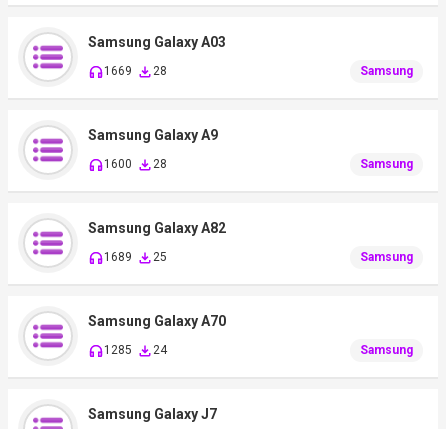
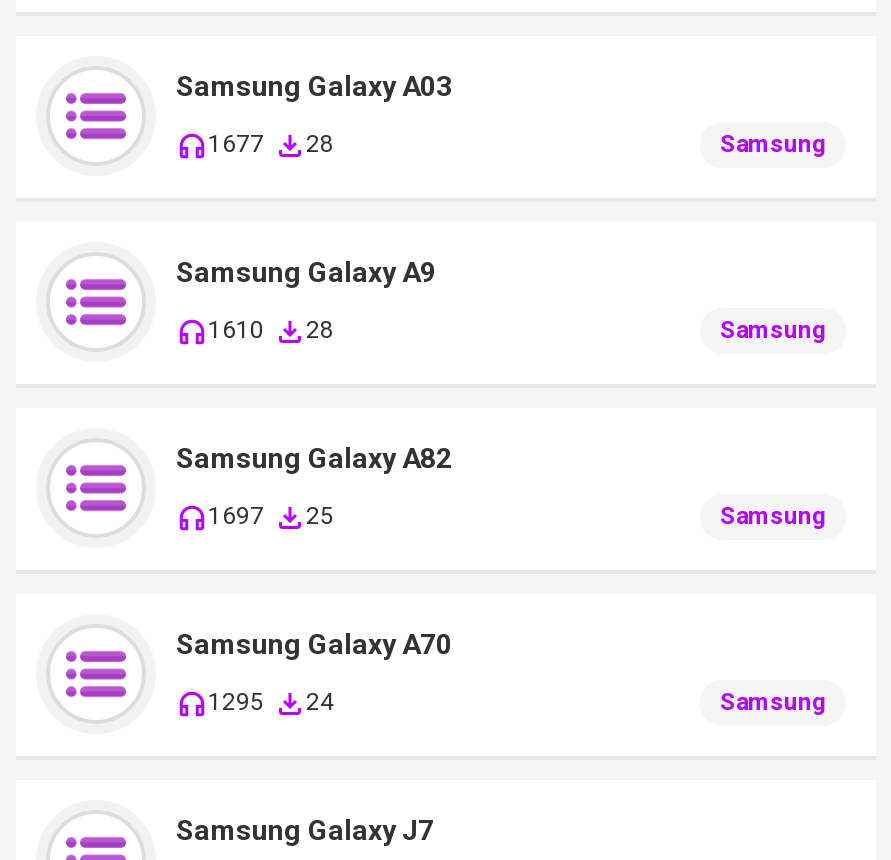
- 1669 28
+ 1677 28

- 1600 28
+ 1610 28

- 1689 25
+ 1697 25

- 1285 24
+ 1295 24
